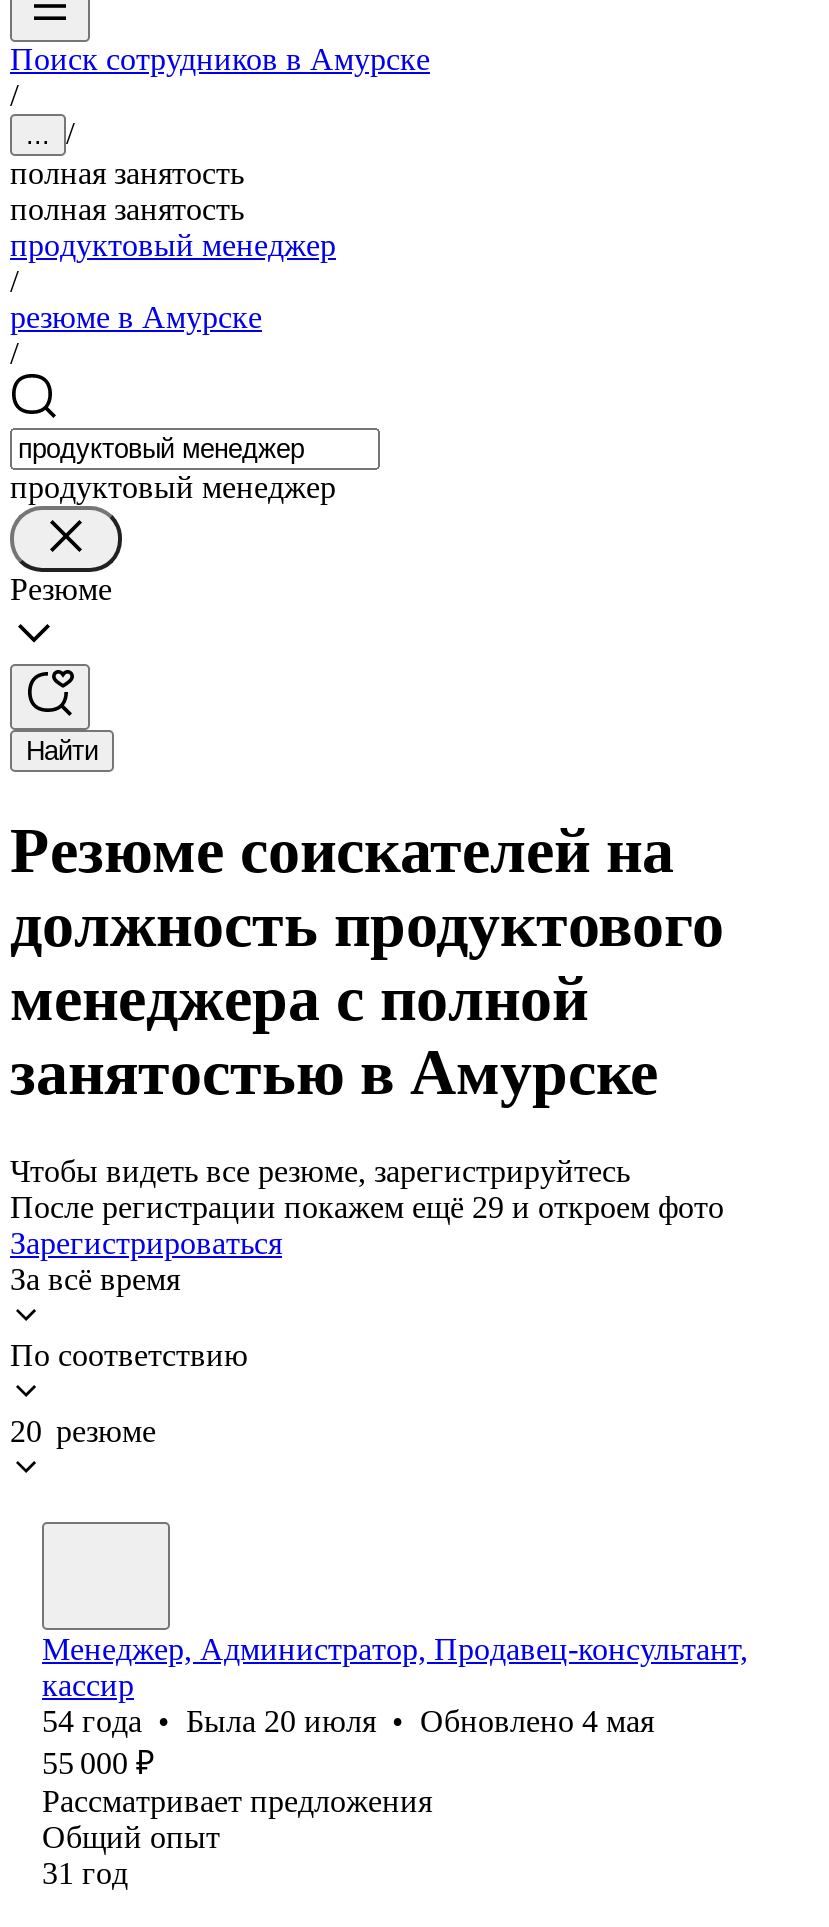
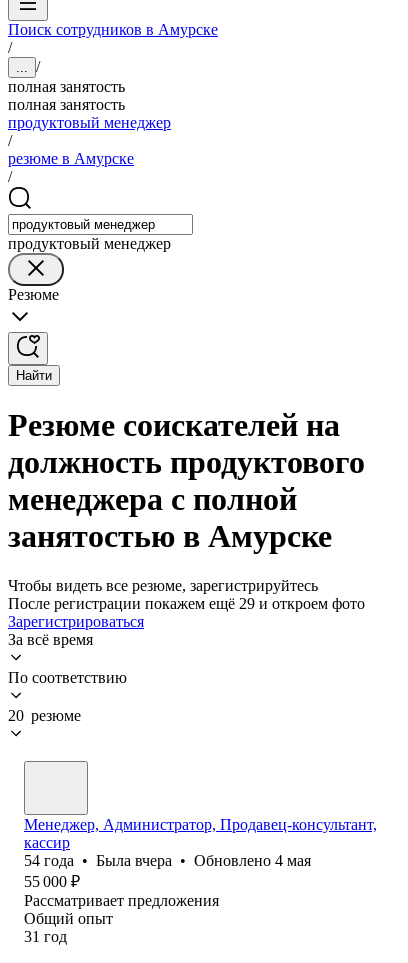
- 54 года • Была 20 июля • Обновлено 4 мая
+ 54 года • Была вчера • Обновлено 4 мая
